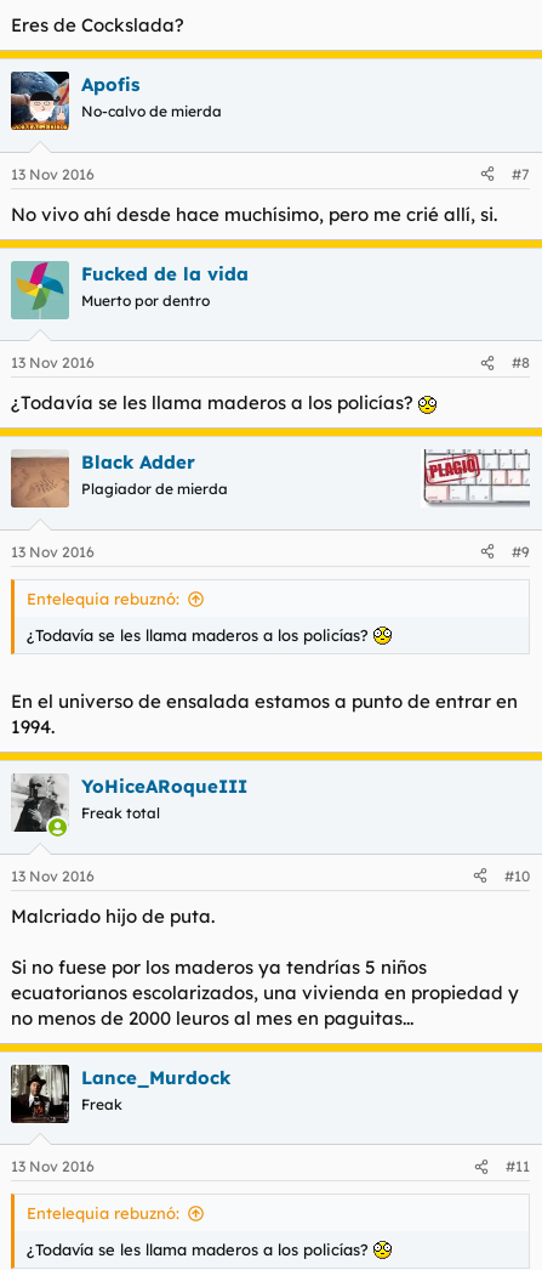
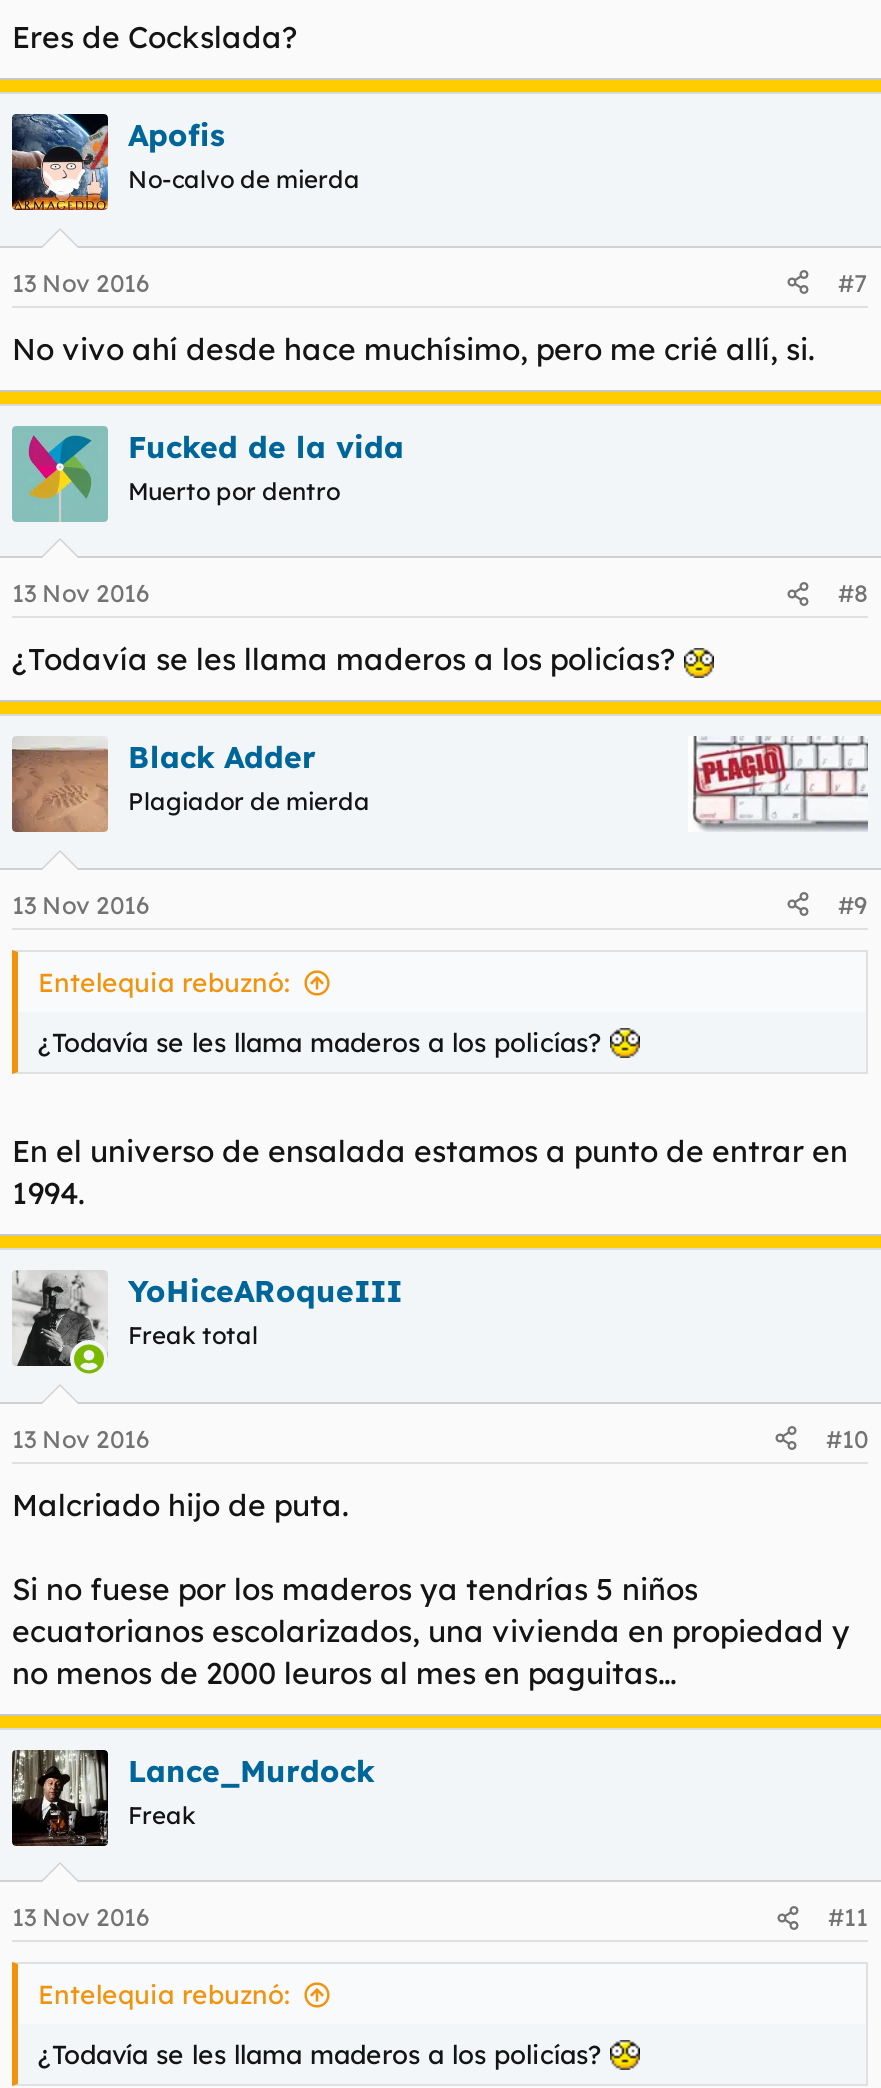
- [image]
+ [image]
